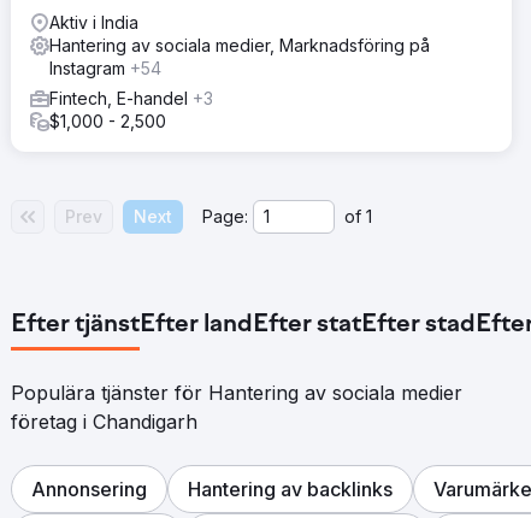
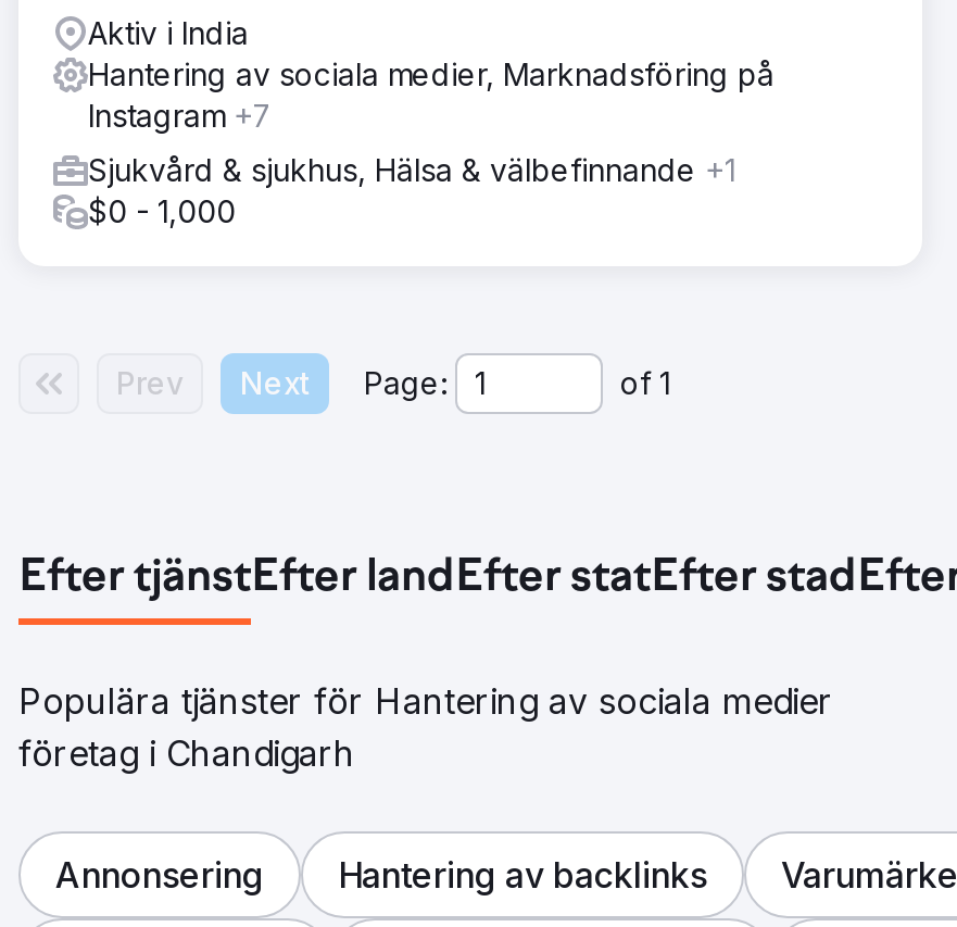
- Instagram +54
+ Instagram +7

- Fintech, E-handel +3
- $1,000 - 2,500
+ Sjukvård & sjukhus, Hälsa & välbefinnande +1
+ $0 - 1,000
